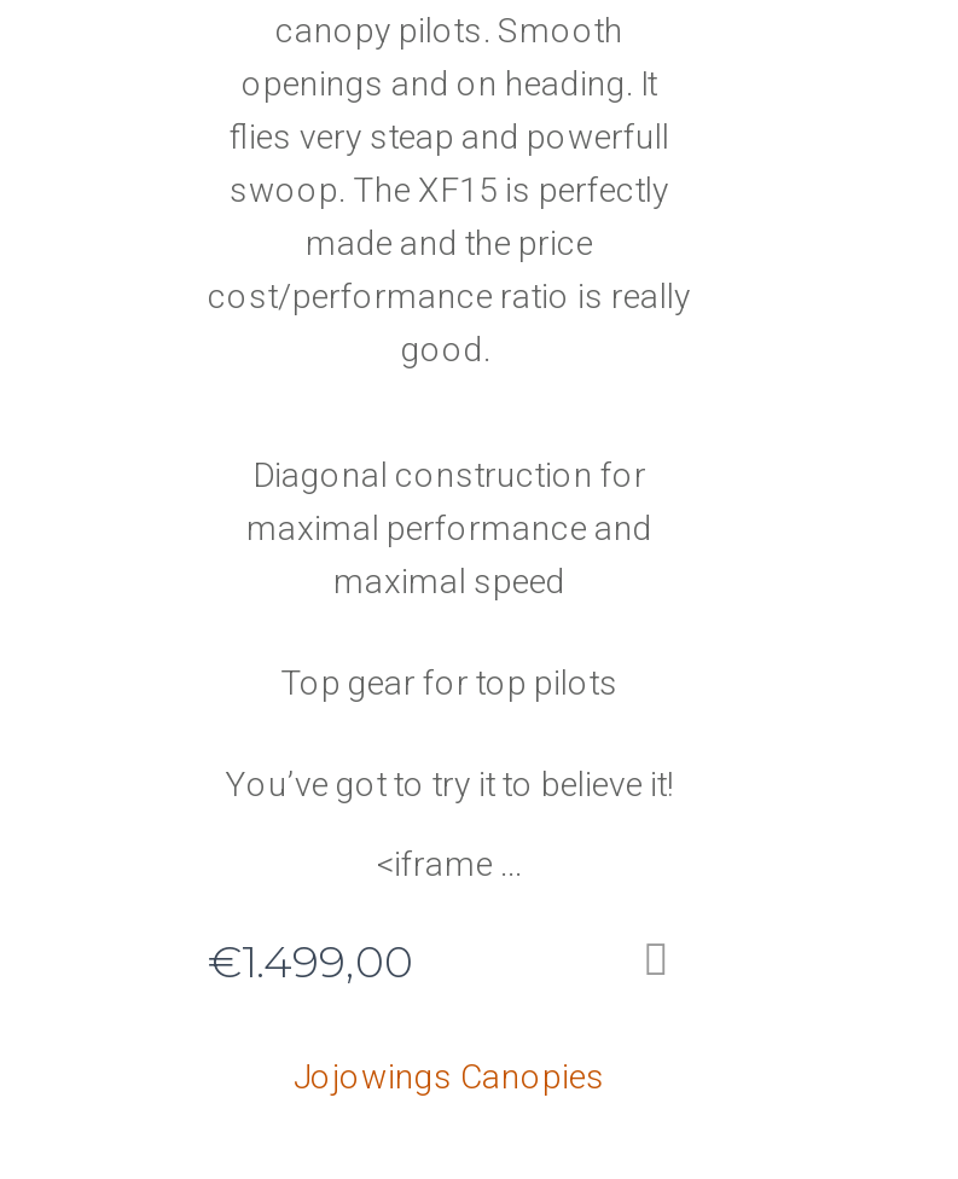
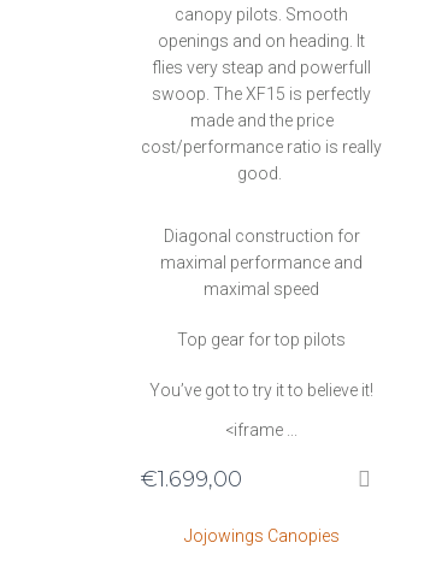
- €1.499,00
+ €1.699,00
